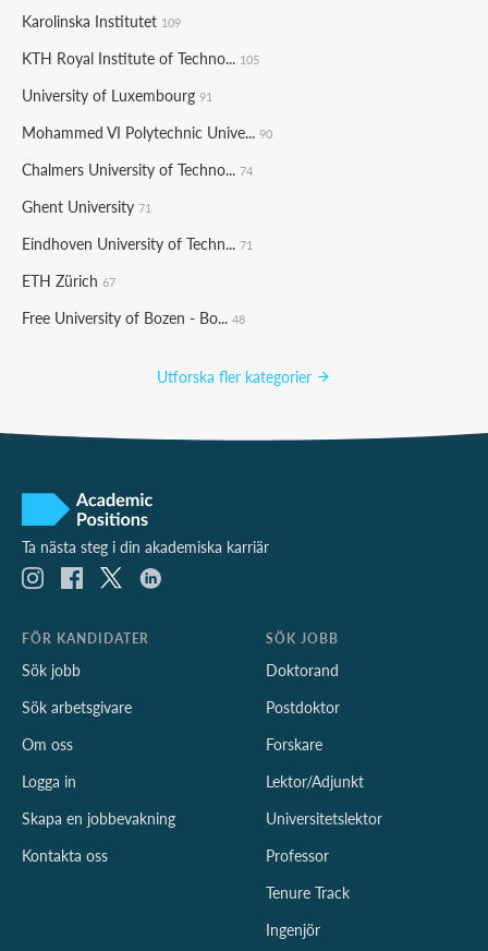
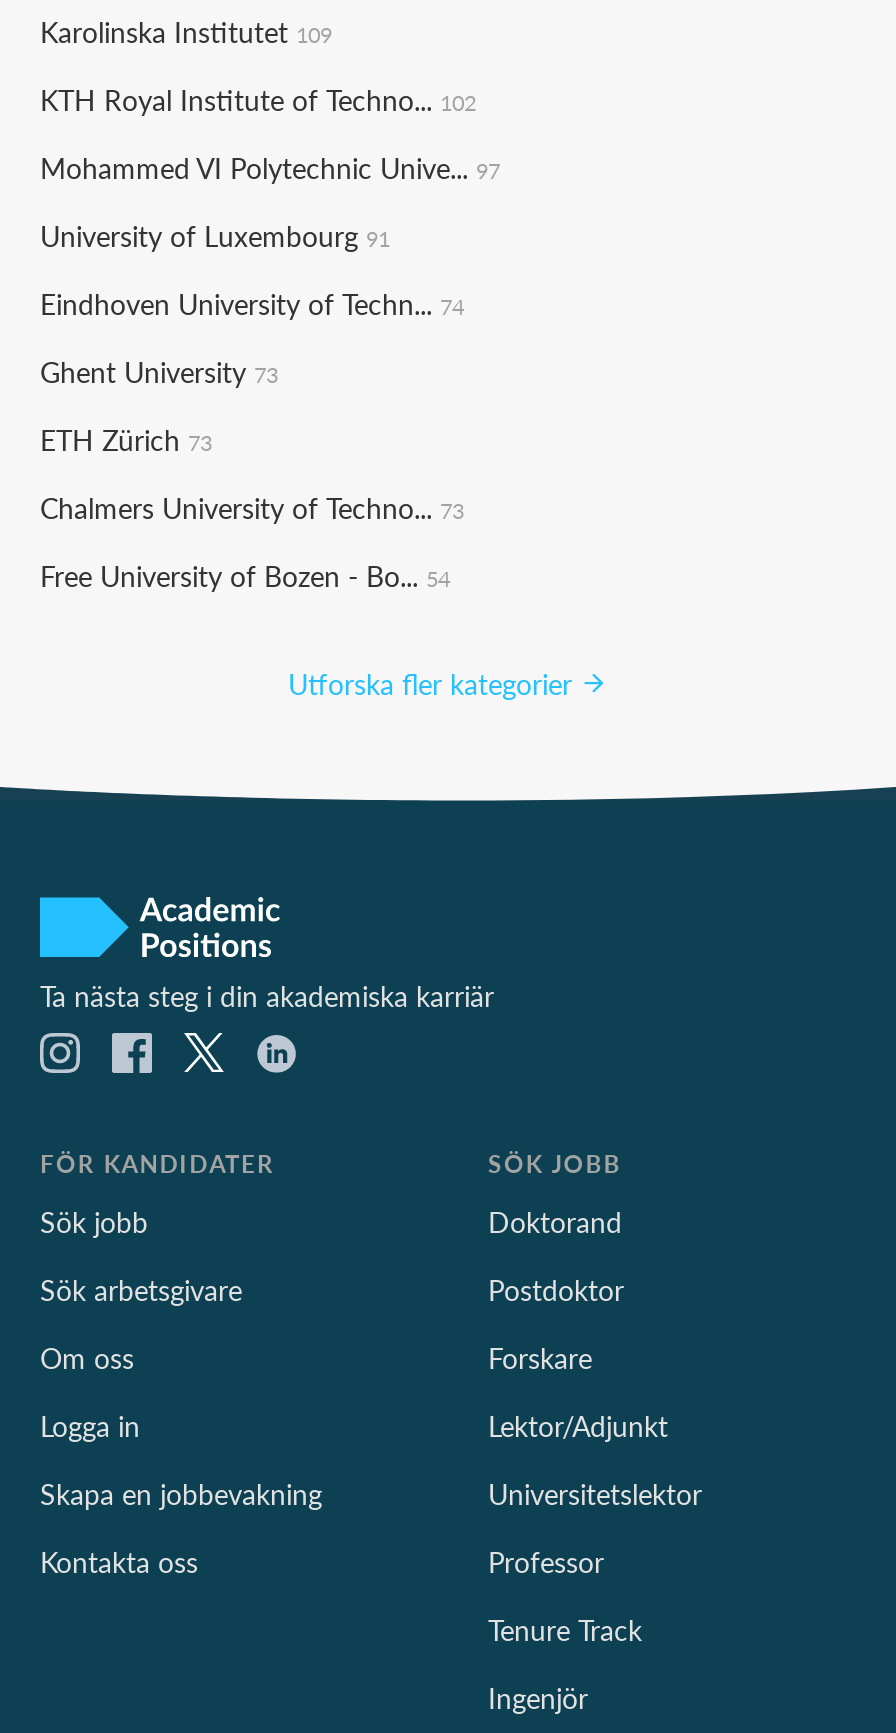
- KTH Royal Institute of Techno... 105
+ KTH Royal Institute of Techno... 102
+ Mohammed VI Polytechnic Unive... 97

moved down: University of Luxembourg 91

- Mohammed VI Polytechnic Unive... 90
- Chalmers University of Techno... 74
- Ghent University 71
- Eindhoven University of Techn... 71
- ETH Zürich 67
- Free University of Bozen - Bo... 48
+ Eindhoven University of Techn... 74
+ Ghent University 73
+ ETH Zürich 73
+ Chalmers University of Techno... 73
+ Free University of Bozen - Bo... 54
